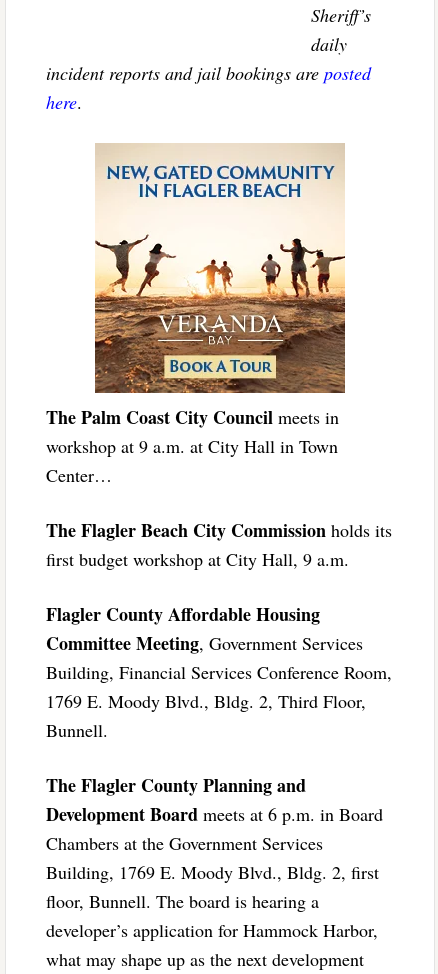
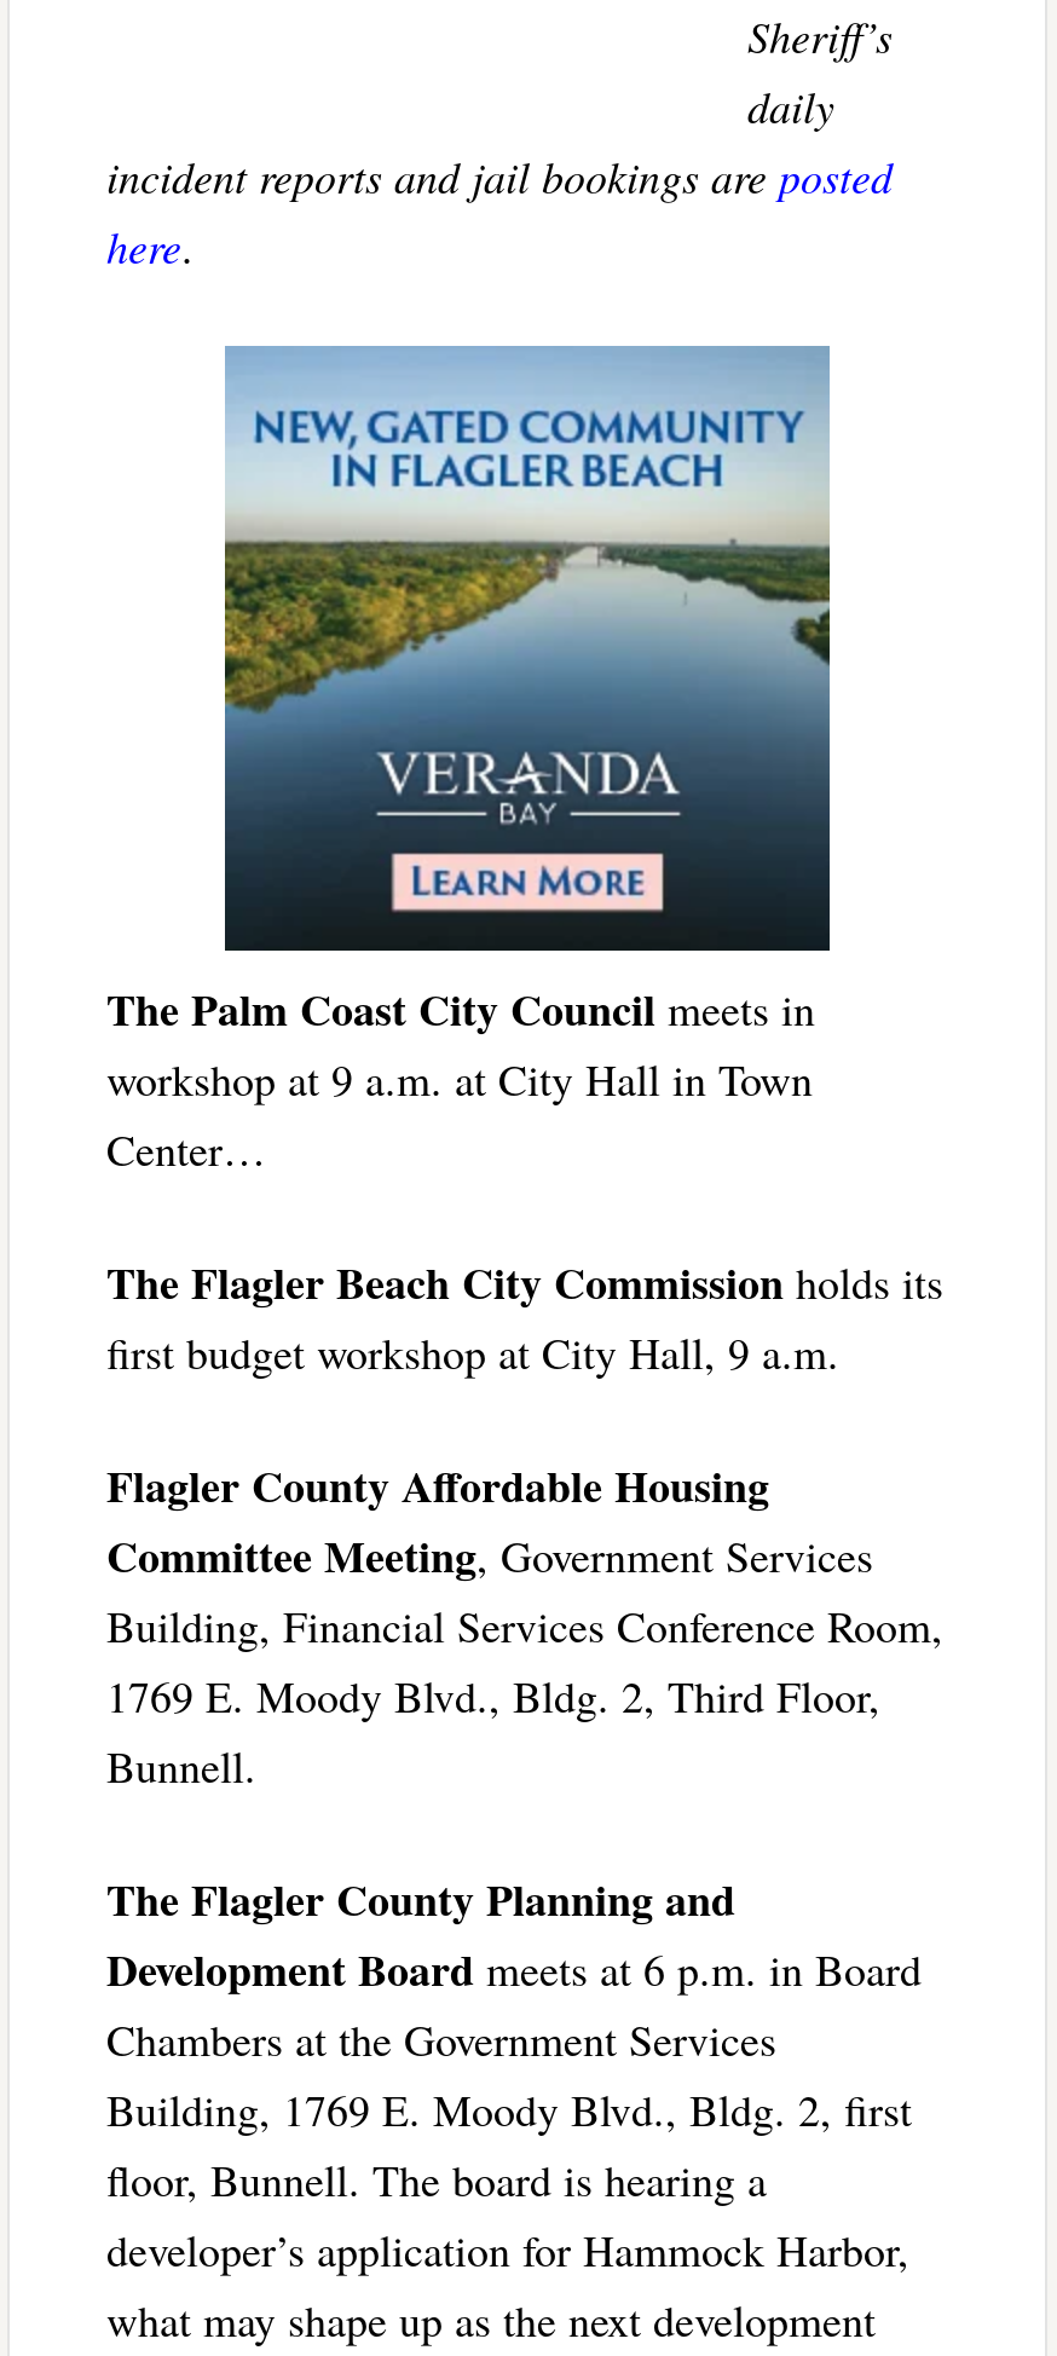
- [image]
+ [image]
